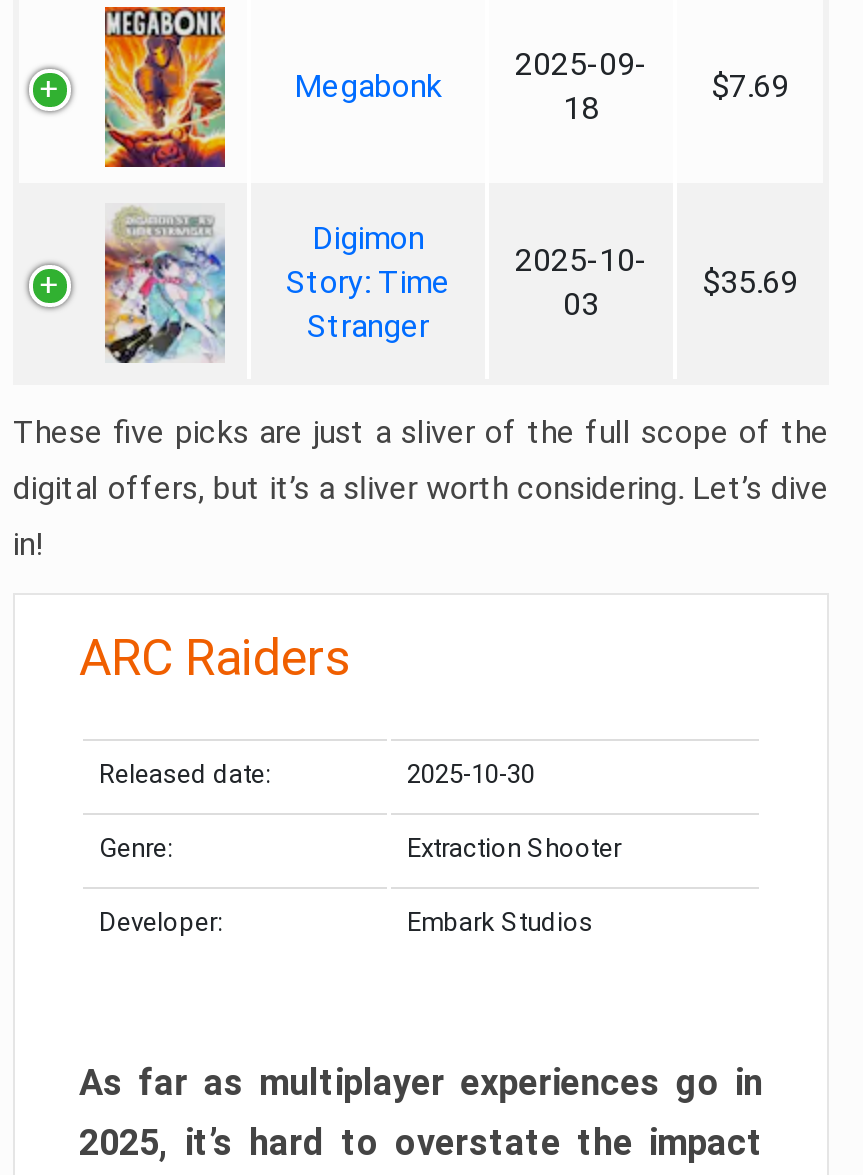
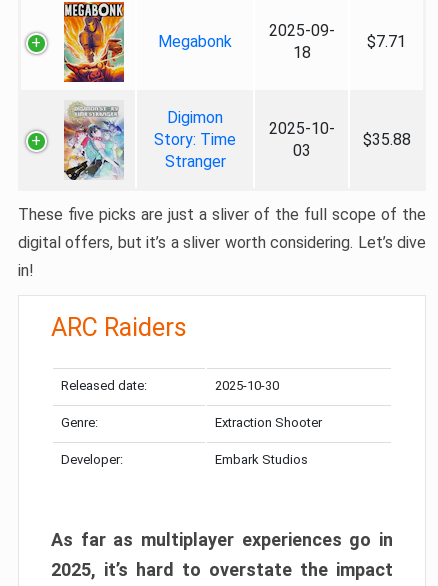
- $7.69
+ $7.71

- $35.69
+ $35.88
